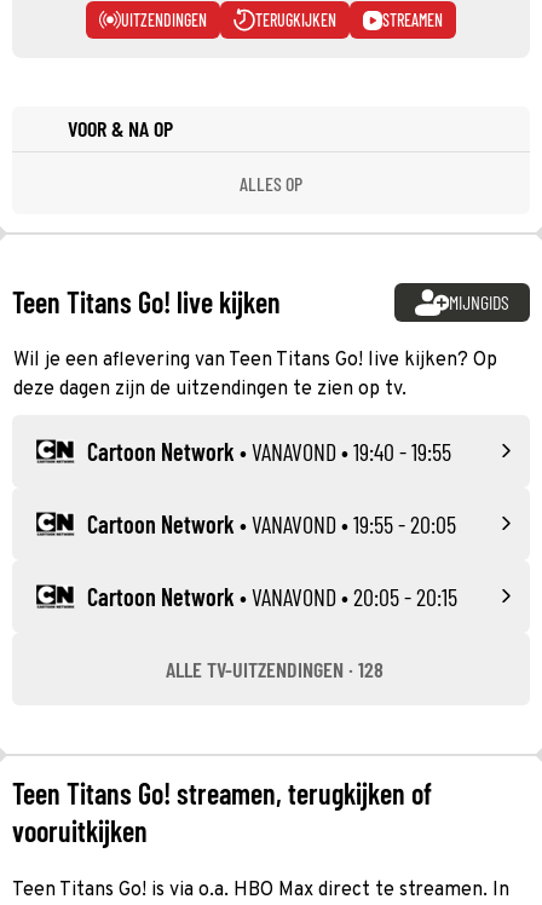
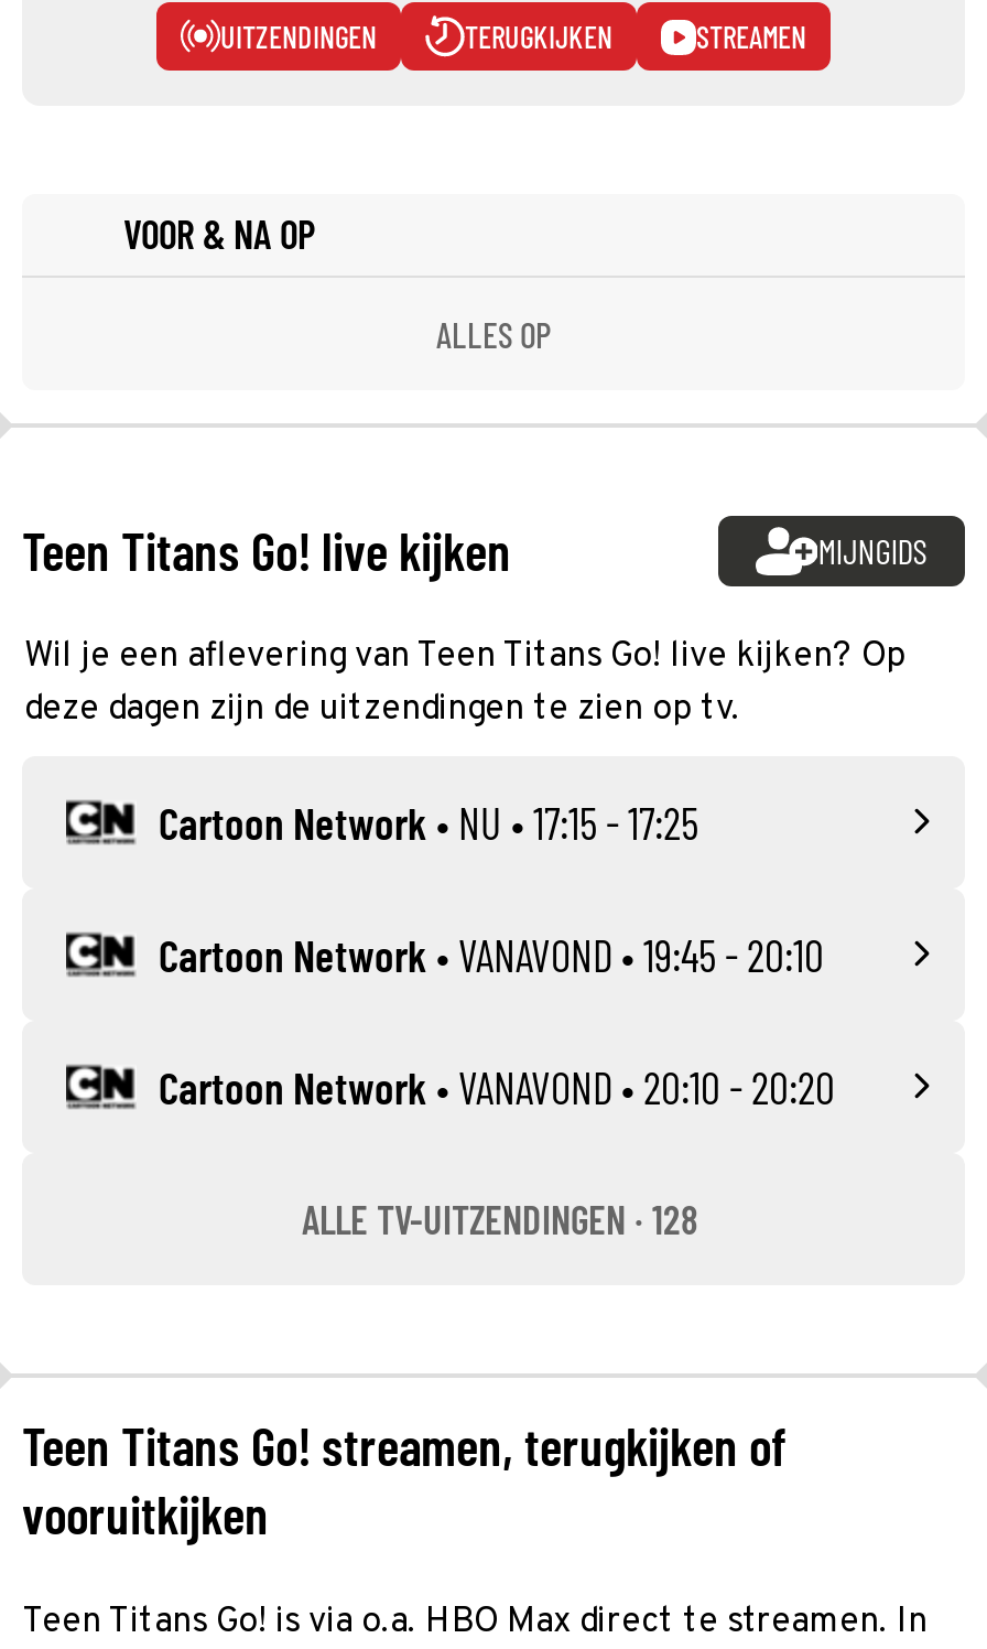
- Cartoon Network • VANAVOND • 19:40 - 19:55
+ Cartoon Network • NU • 17:15 - 17:25

- Cartoon Network • VANAVOND • 19:55 - 20:05
+ Cartoon Network • VANAVOND • 19:45 - 20:10

- Cartoon Network • VANAVOND • 20:05 - 20:15
+ Cartoon Network • VANAVOND • 20:10 - 20:20
